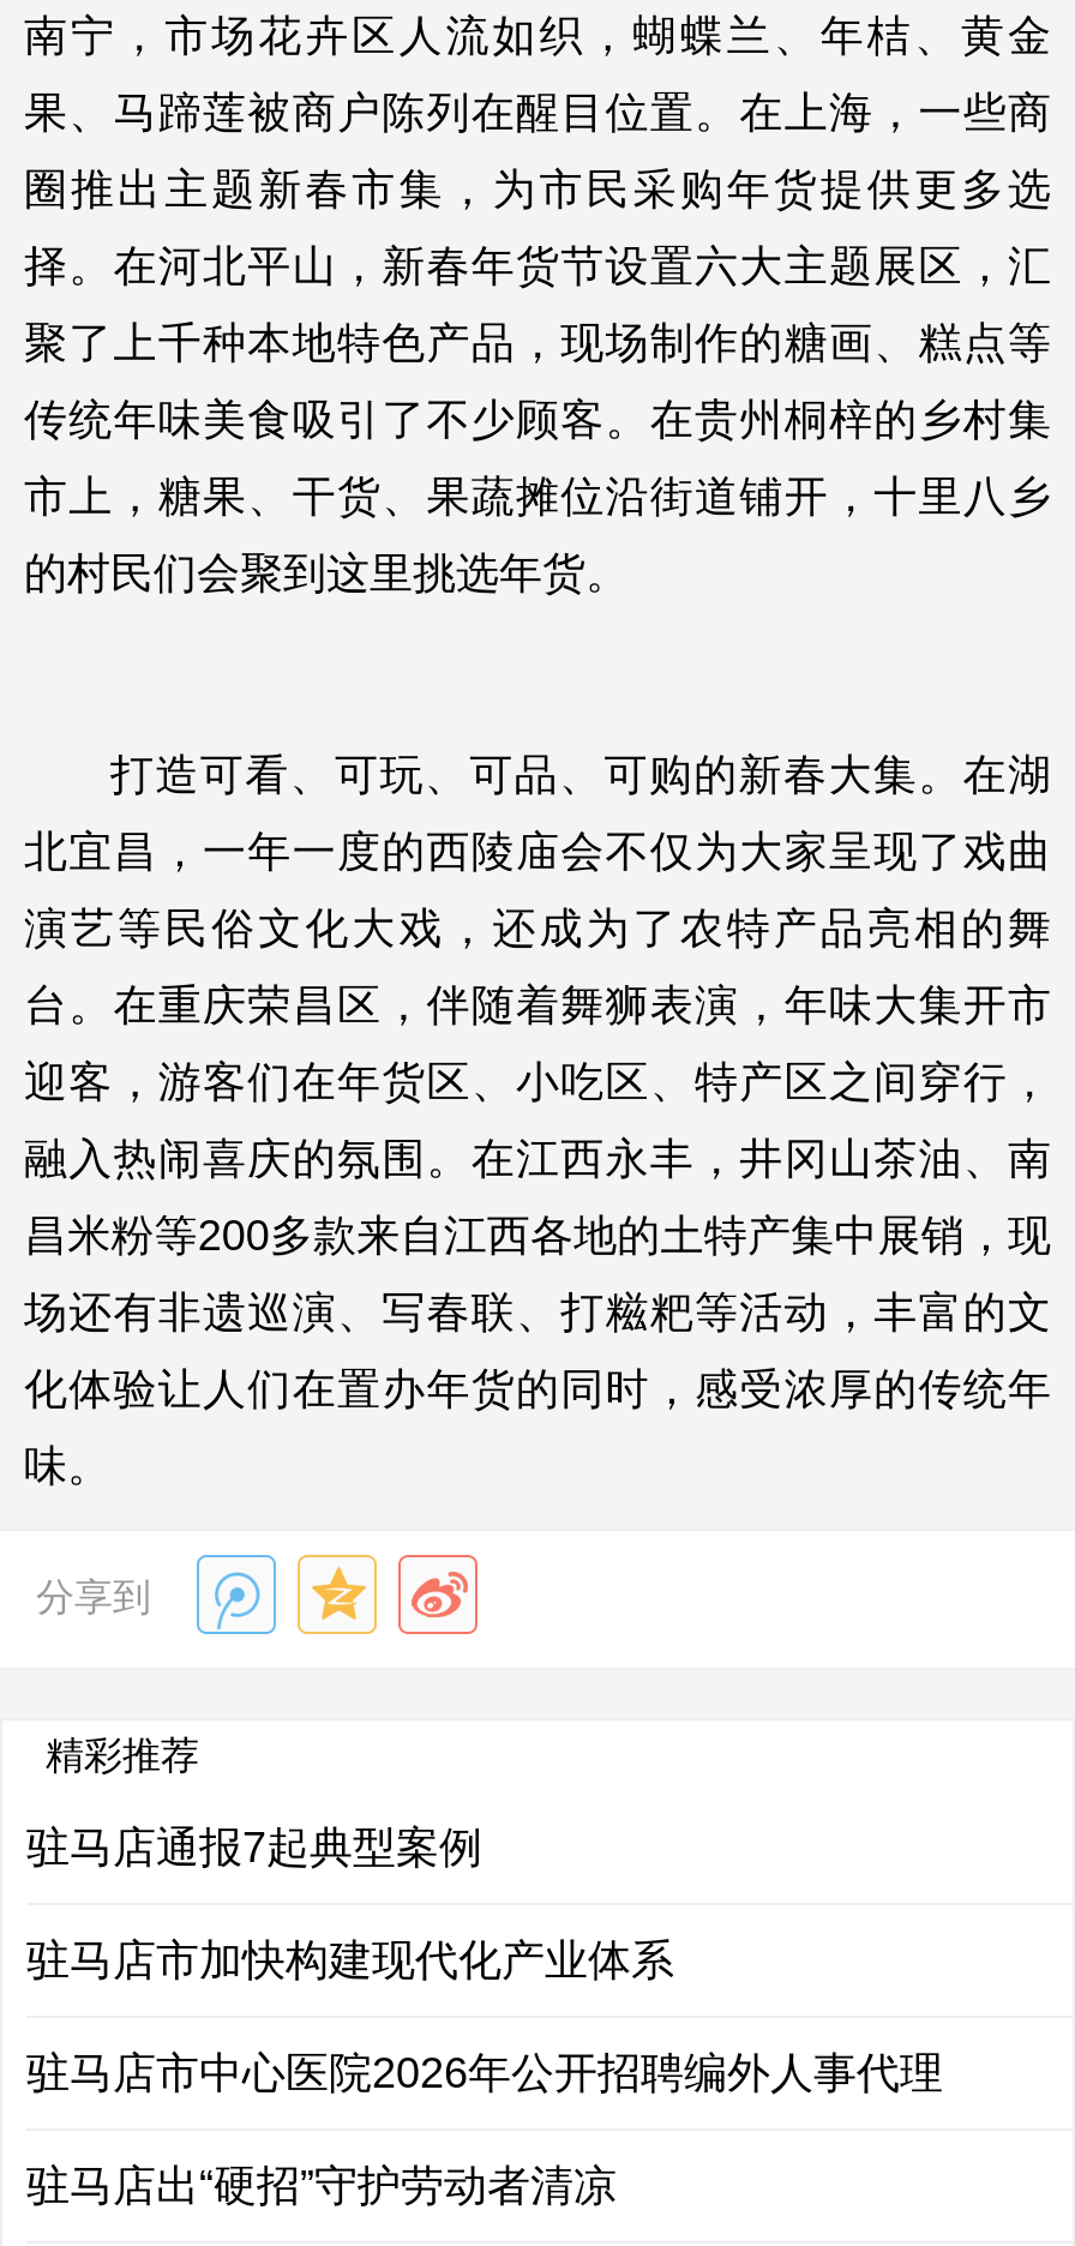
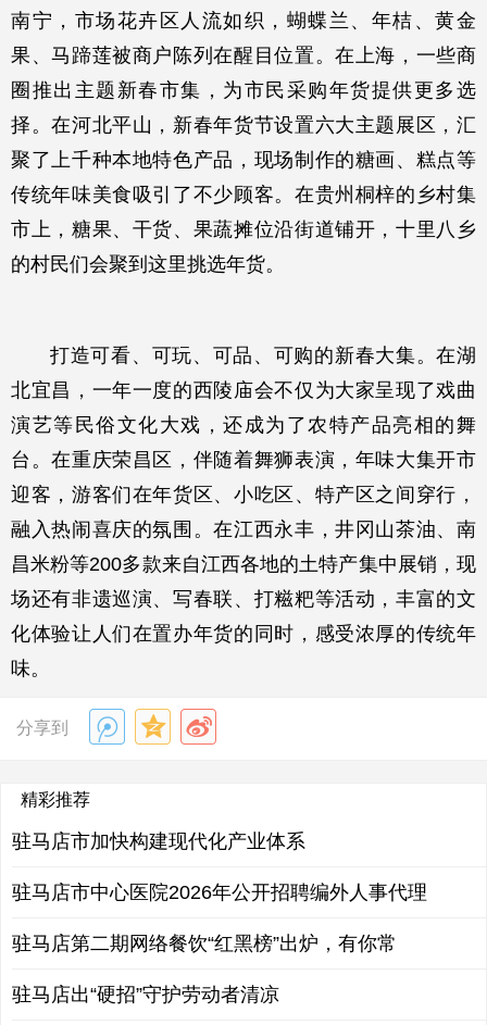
- 驻马店通报7起典型案例

moved up: 驻马店市加快构建现代化产业体系 | 驻马店市中心医院2026年公开招聘编外人事代理

+ 驻马店第二期网络餐饮“红黑榜”出炉，有你常
